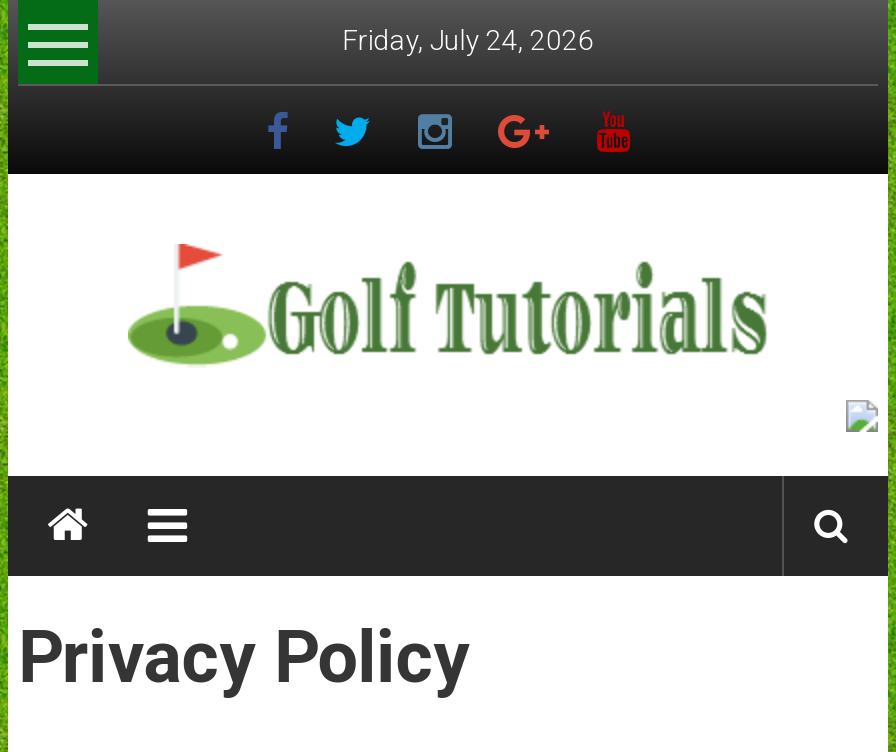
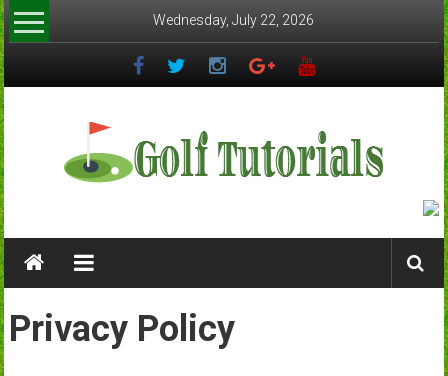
- Friday, July 24, 2026
+ Wednesday, July 22, 2026
